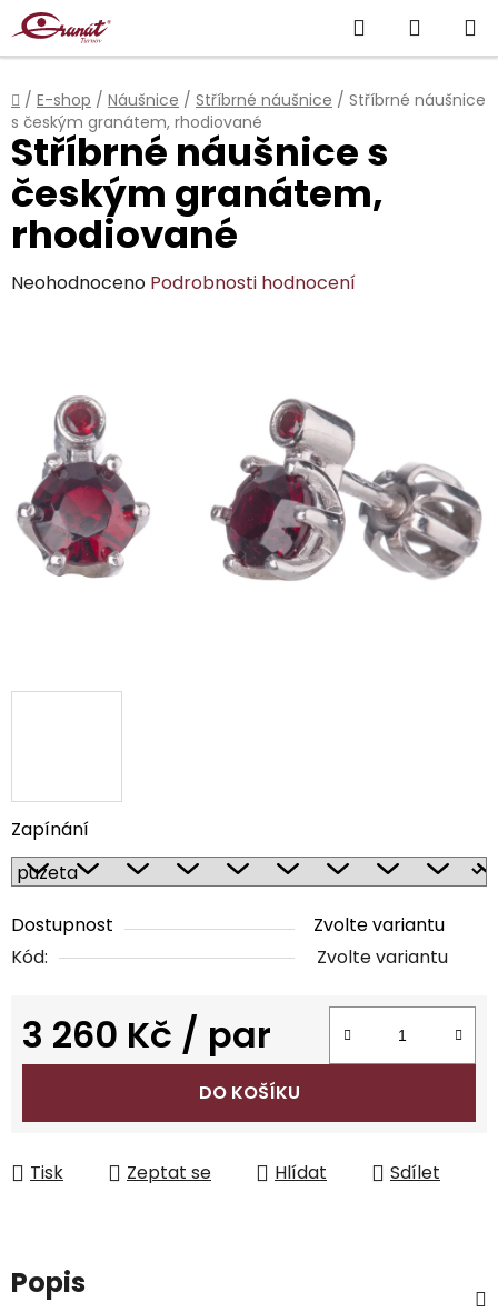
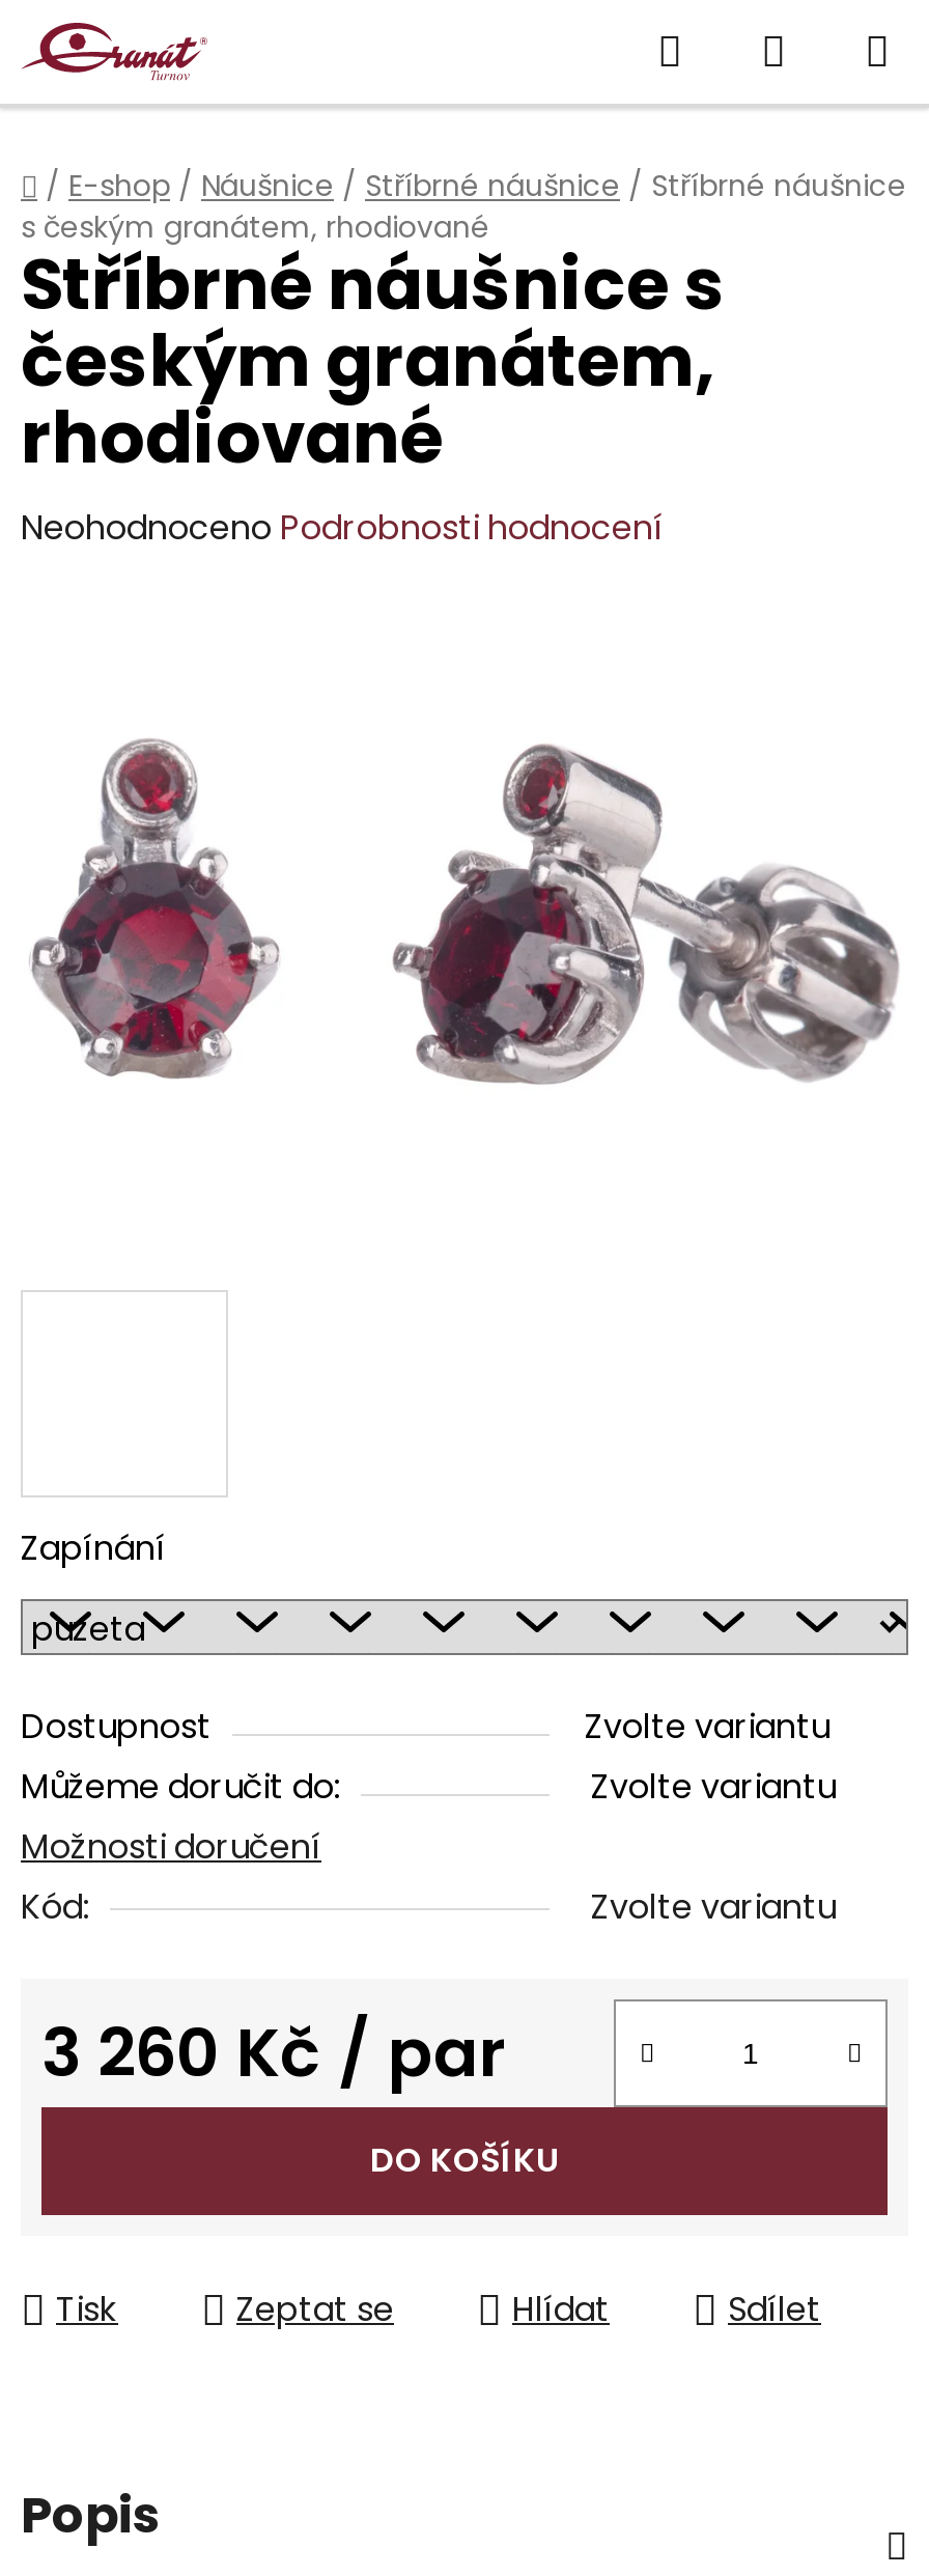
+ Můžeme doručit do:
+ Zvolte variantu
+ Možnosti doručení
